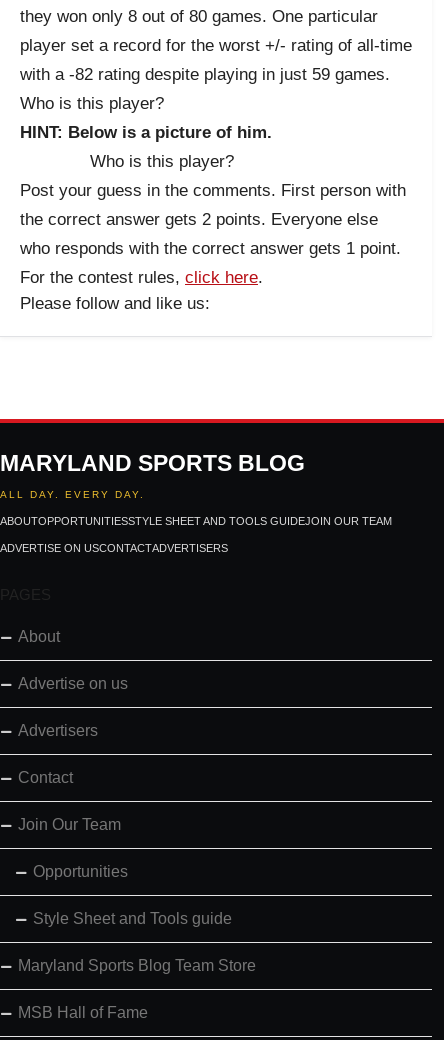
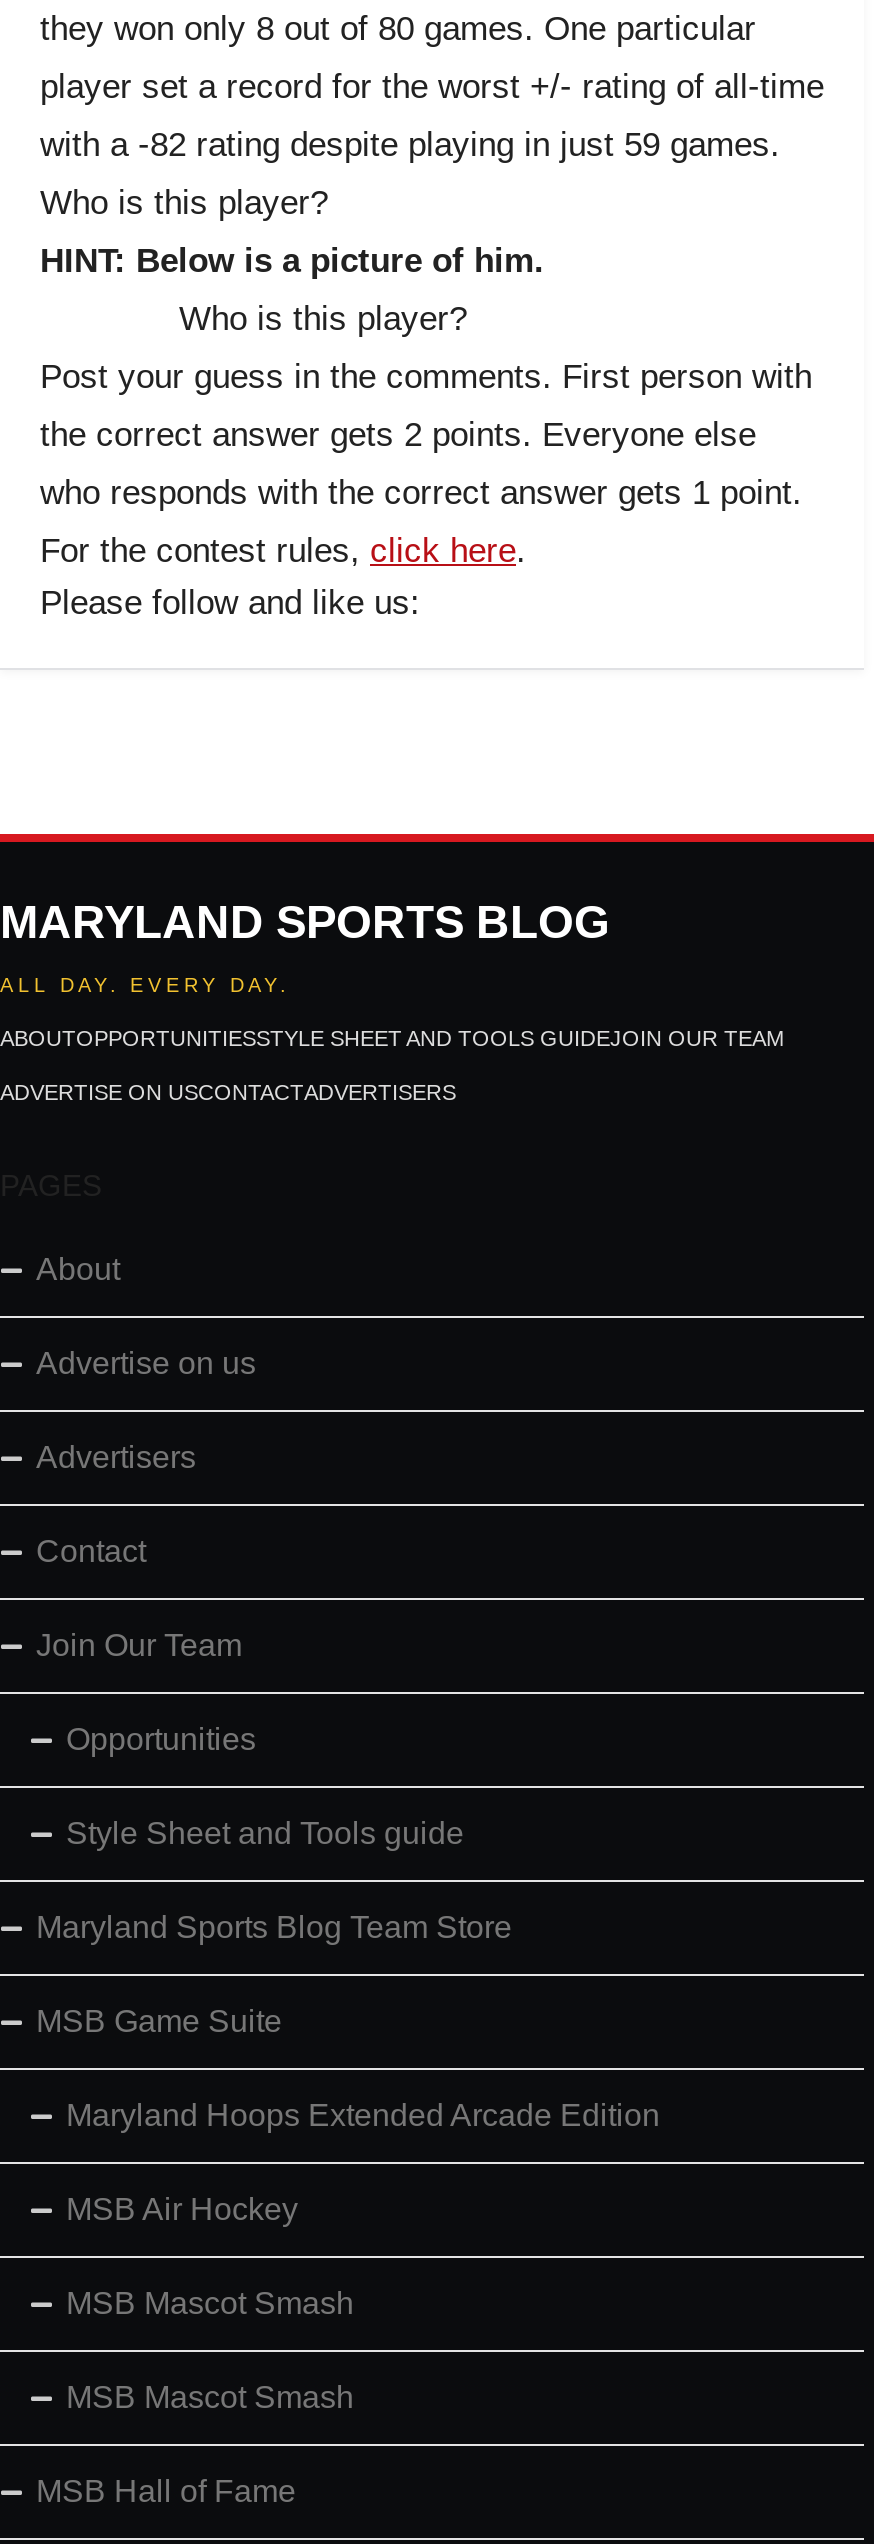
+ MSB Game Suite
+ Maryland Hoops Extended Arcade Edition
+ MSB Air Hockey
+ MSB Mascot Smash
+ MSB Mascot Smash
